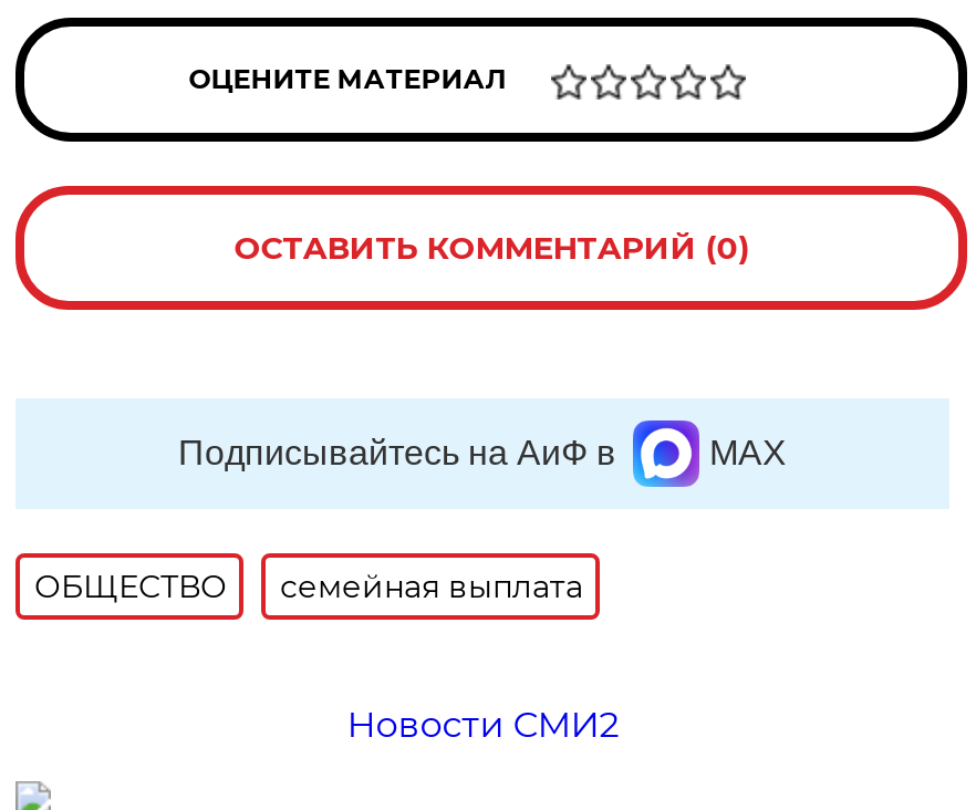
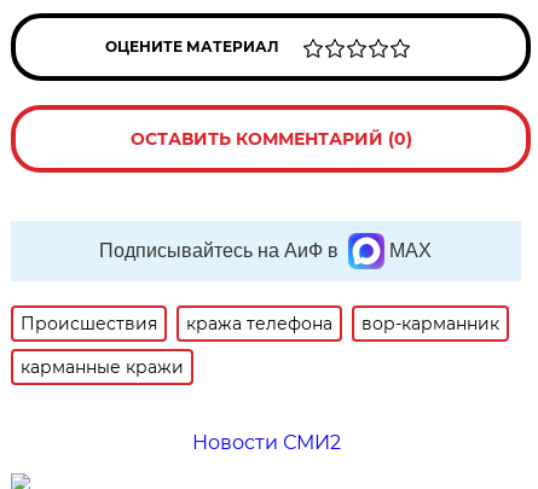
- ОБЩЕСТВО
- семейная выплата
+ Происшествия
+ кража телефона
+ вор-карманник
+ карманные кражи
